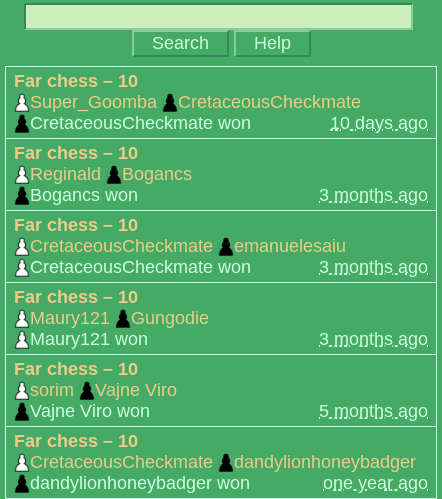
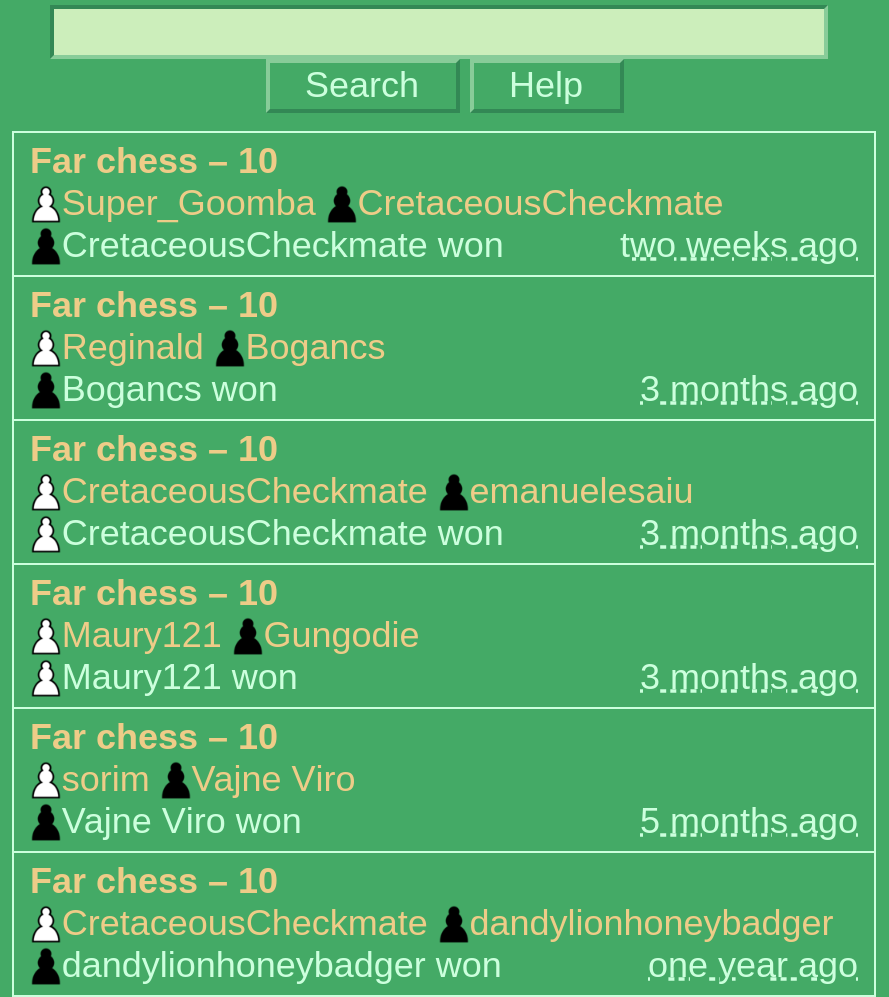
- 10 days ago
+ two weeks ago
